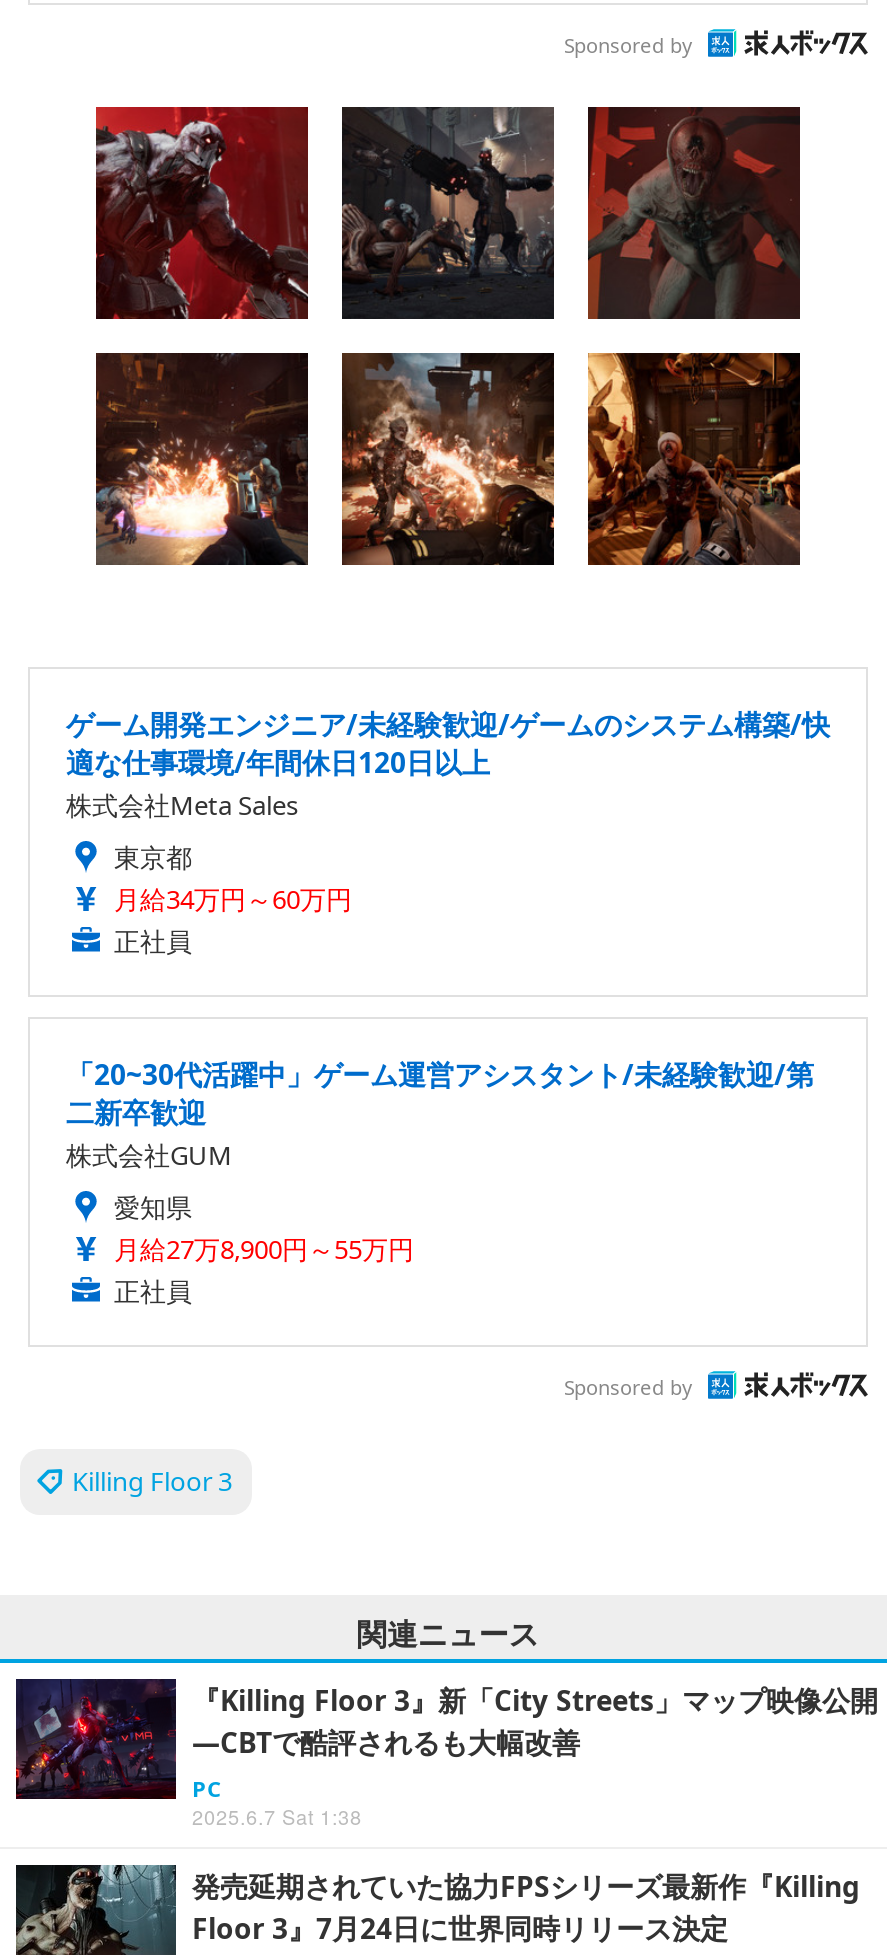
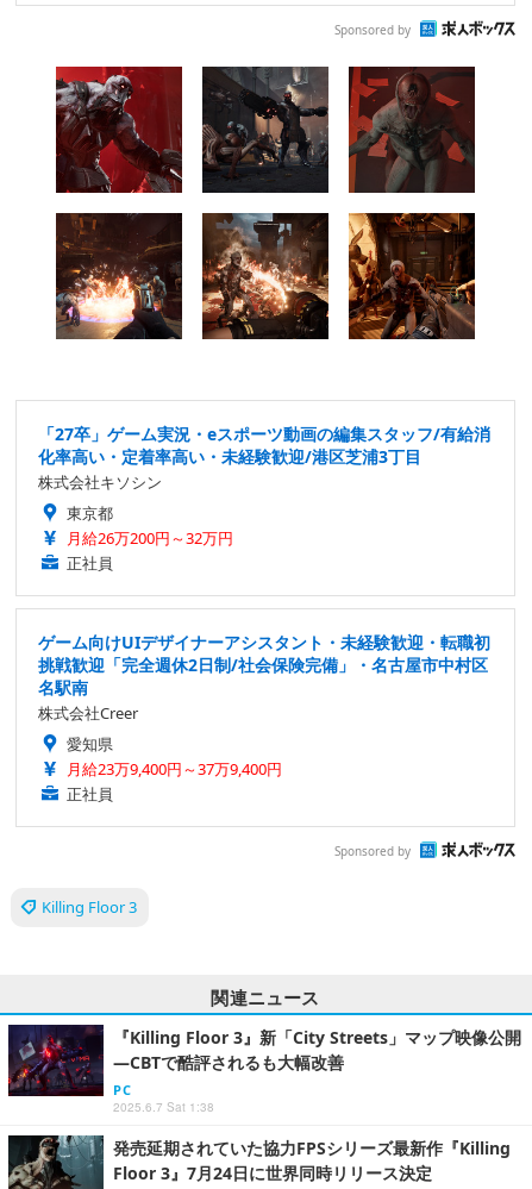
- ゲーム開発エンジニア/未経験歓迎/ゲームのシステム構築/快
- 適な仕事環境/年間休日120日以上
- 株式会社Meta Sales
+ 「27卒」ゲーム実況・eスポーツ動画の編集スタッフ/有給消
+ 化率高い・定着率高い・未経験歓迎/港区芝浦3丁目
+ 株式会社キソシン

- 月給34万円～60万円
+ 月給26万200円～32万円

- 「20~30代活躍中」ゲーム運営アシスタント/未経験歓迎/第
- 二新卒歓迎
- 株式会社GUM
+ ゲーム向けUIデザイナーアシスタント・未経験歓迎・転職初
+ 挑戦歓迎「完全週休2日制/社会保険完備」・名古屋市中村区
+ 名駅南
+ 株式会社Creer

- 月給27万8,900円～55万円
+ 月給23万9,400円～37万9,400円
